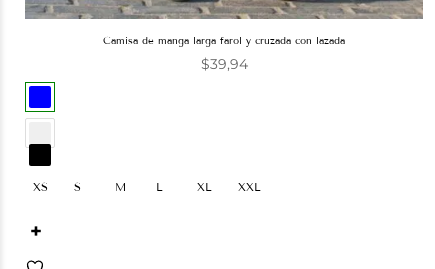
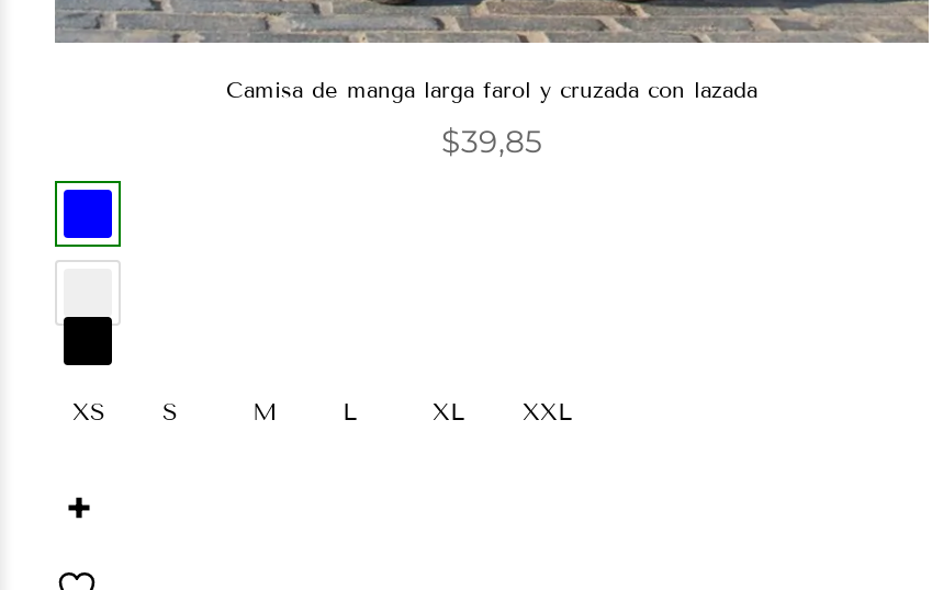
- $39,94
+ $39,85
